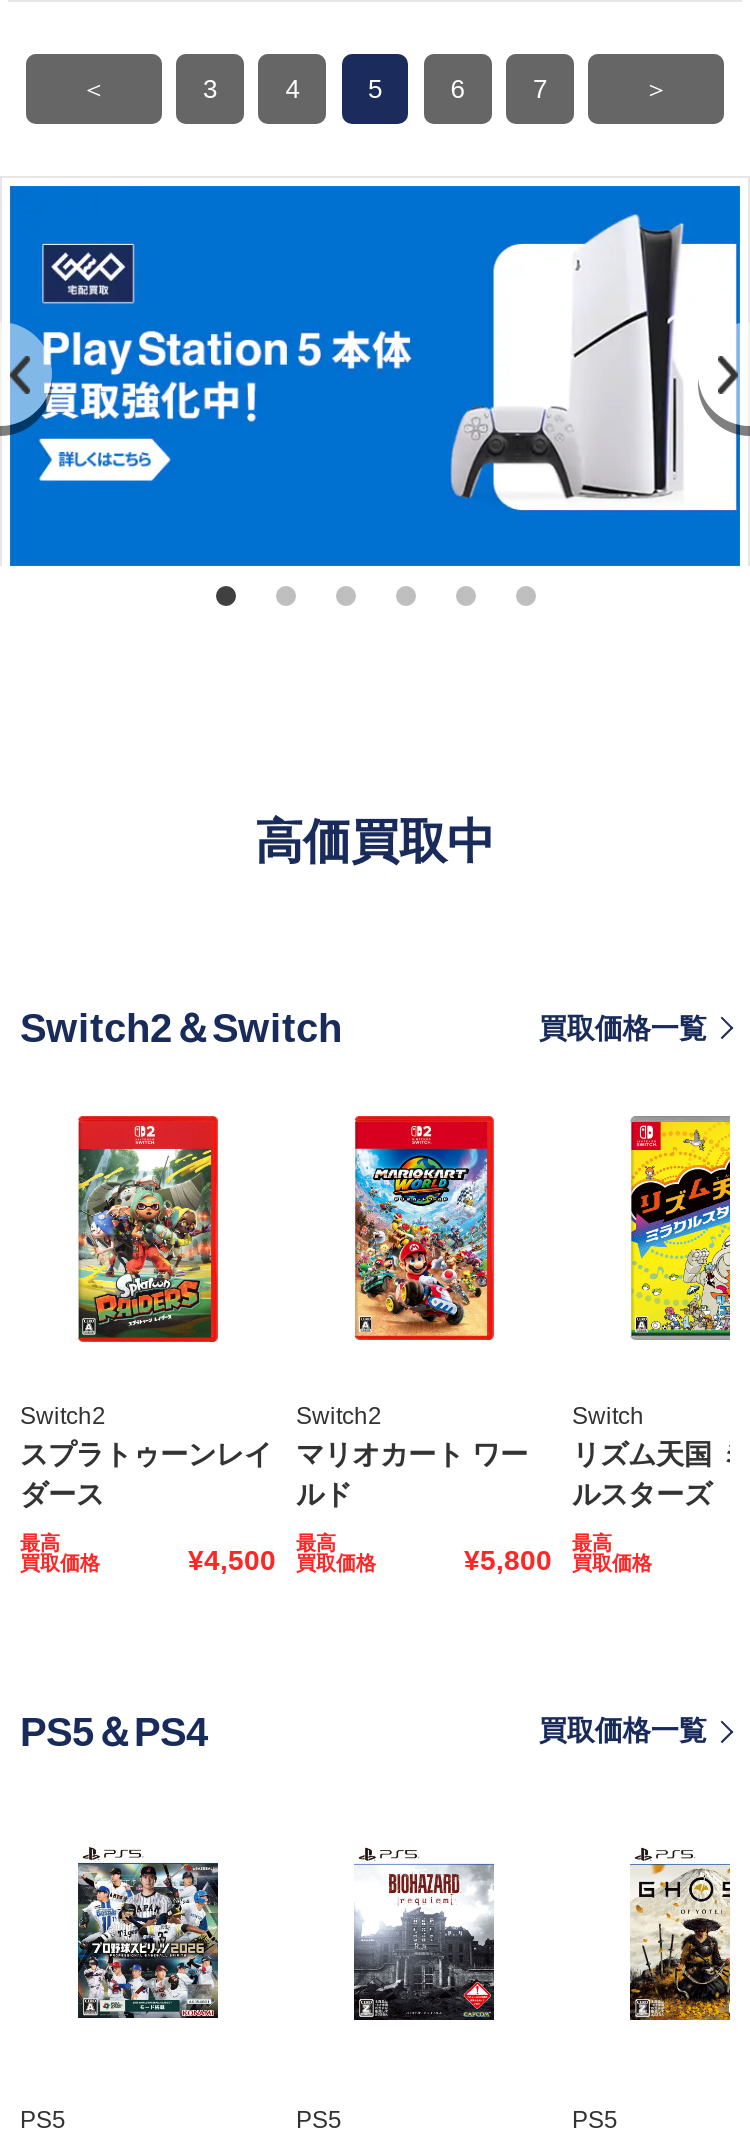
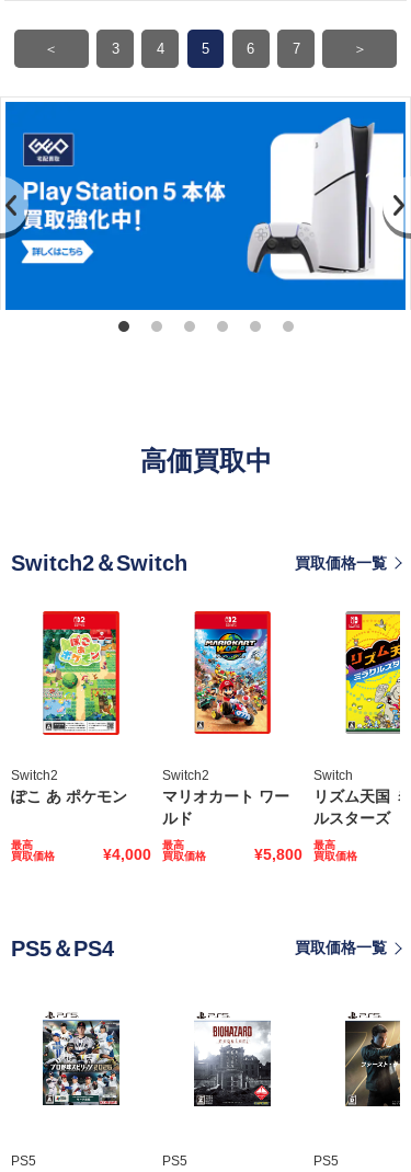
- [image]
+ [image]

- スプラトゥーンレイ
- ダース
+ ぽこ あ ポケモン

- ¥4,500 買取価格
+ ¥4,000 買取価格

- [image]
+ [image]
